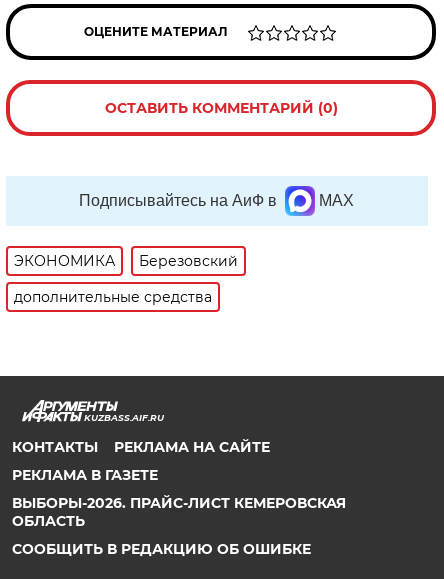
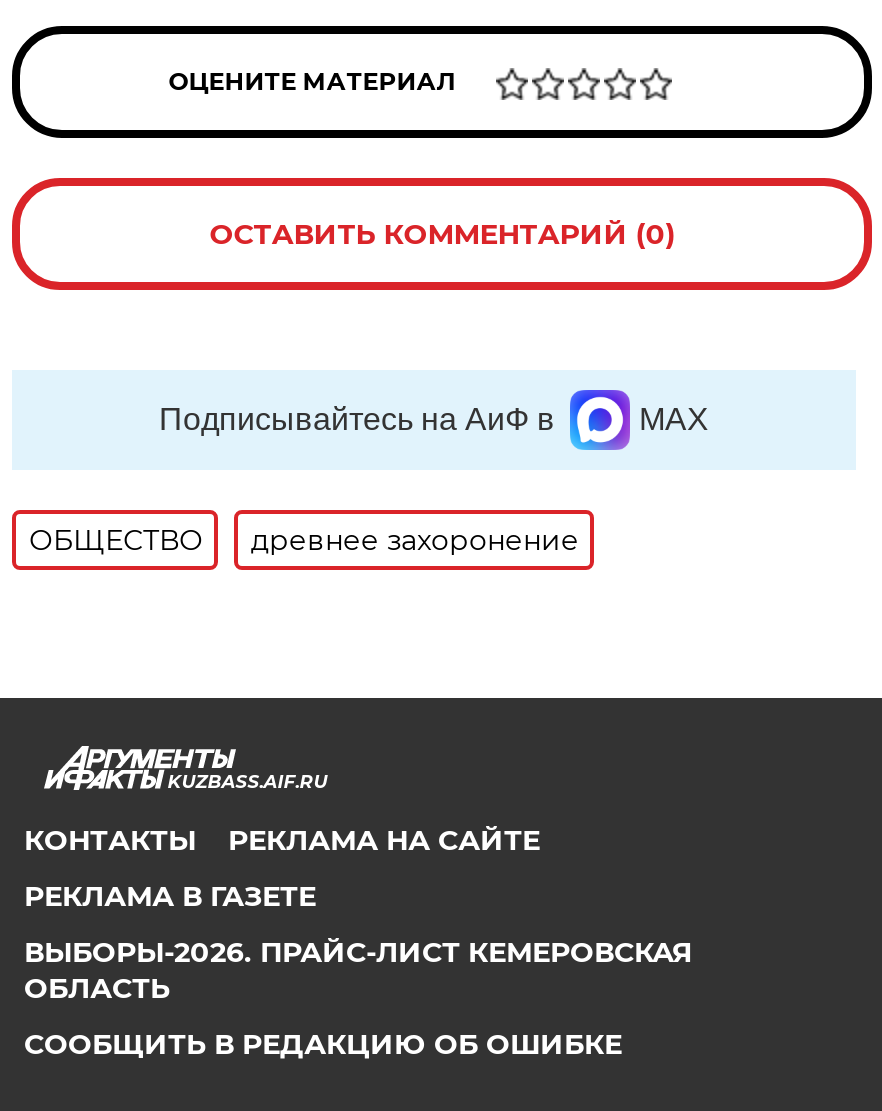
- ЭКОНОМИКА
- Березовский
- дополнительные средства
+ ОБЩЕСТВО
+ древнее захоронение
